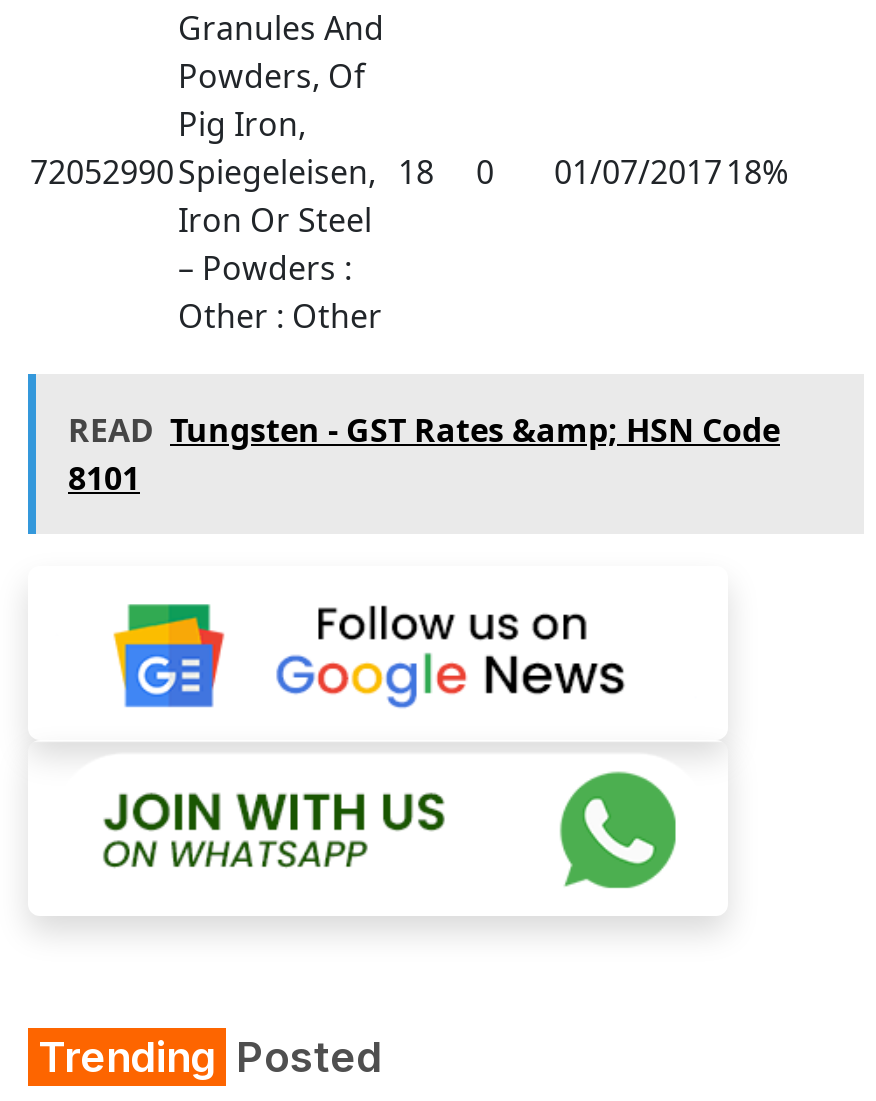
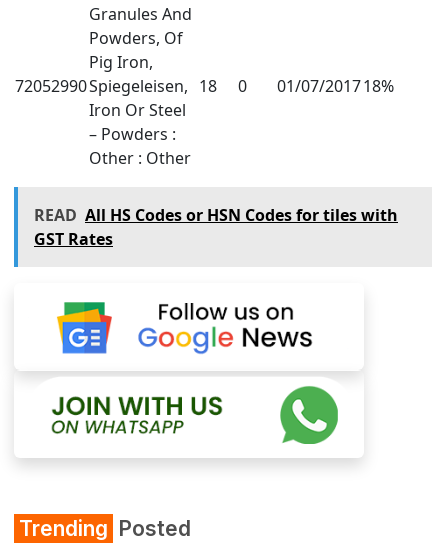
- READ Tungsten - GST Rates &amp; HSN Code
- 8101
+ READ All HS Codes or HSN Codes for tiles with
+ GST Rates
